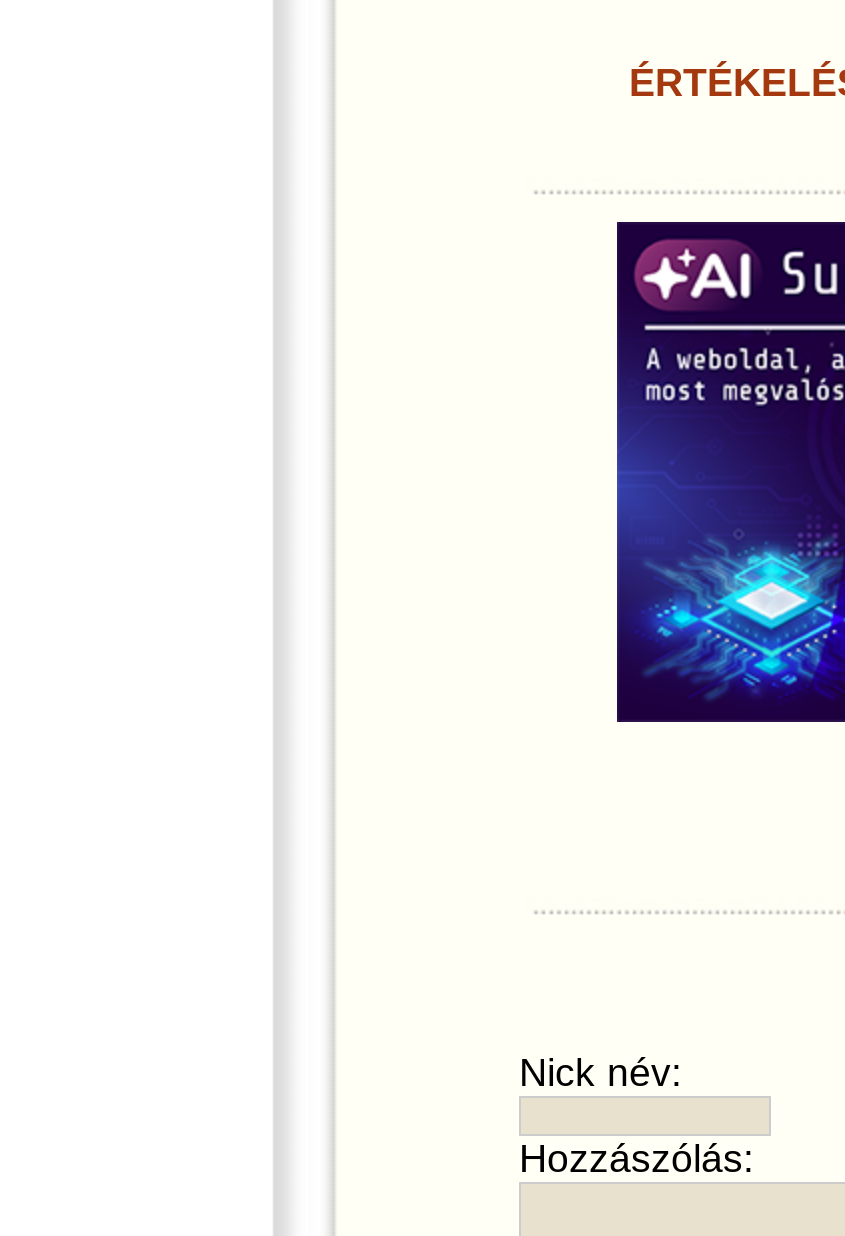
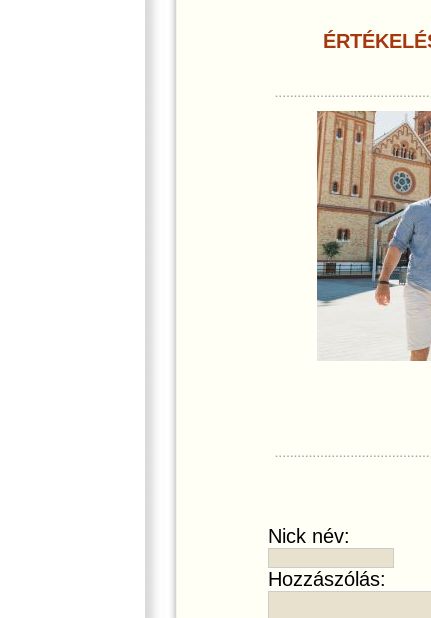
- [image]
+ [image]
